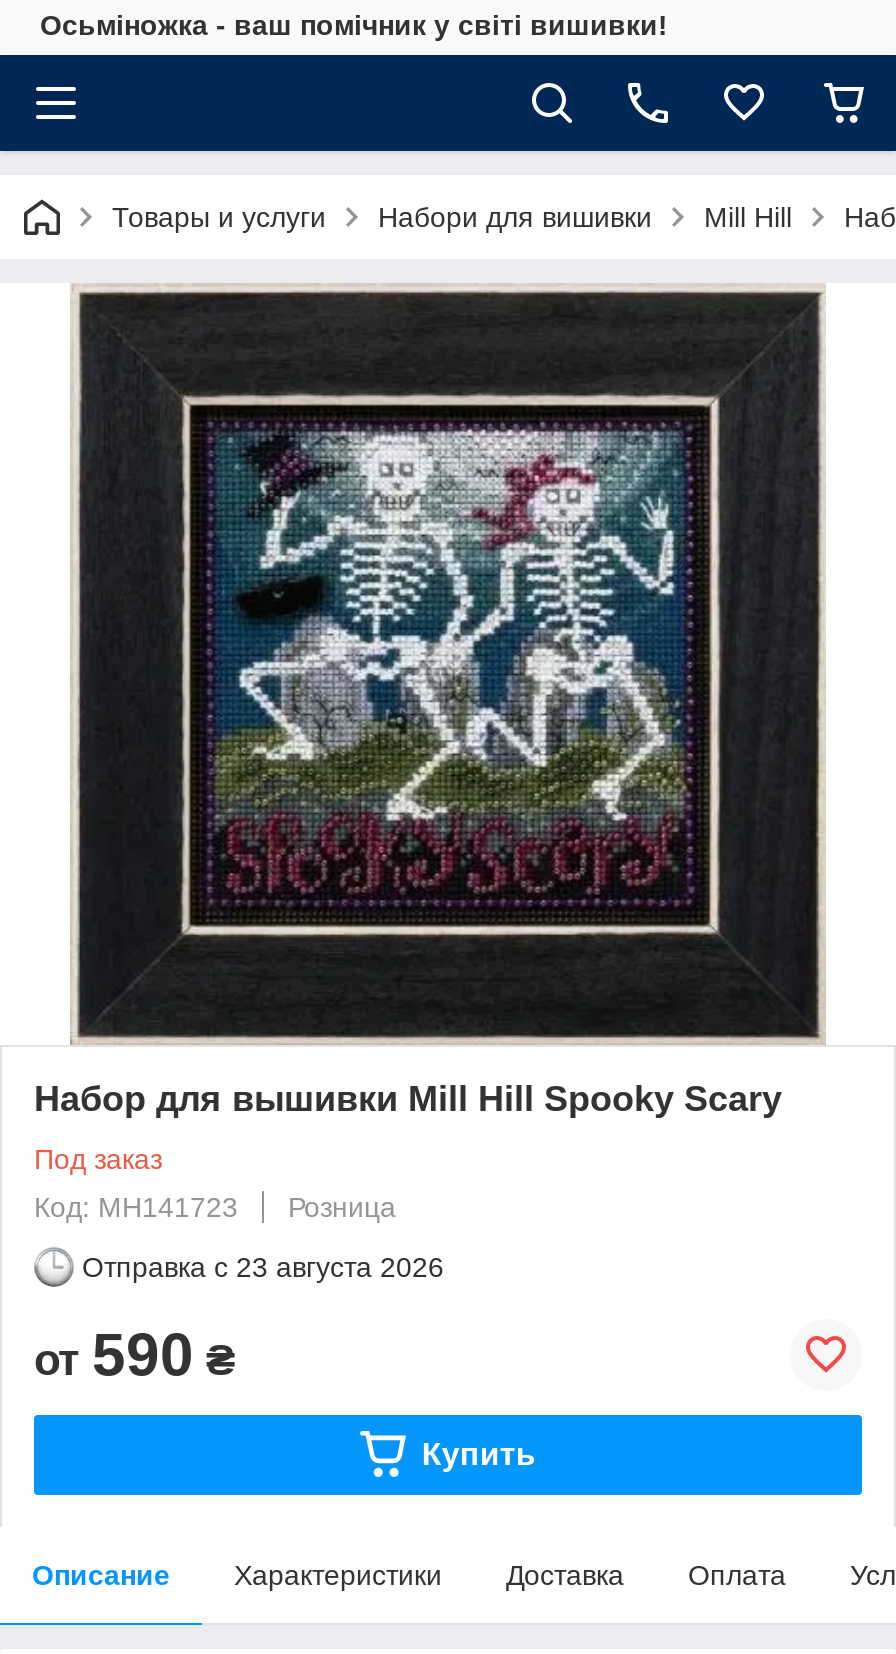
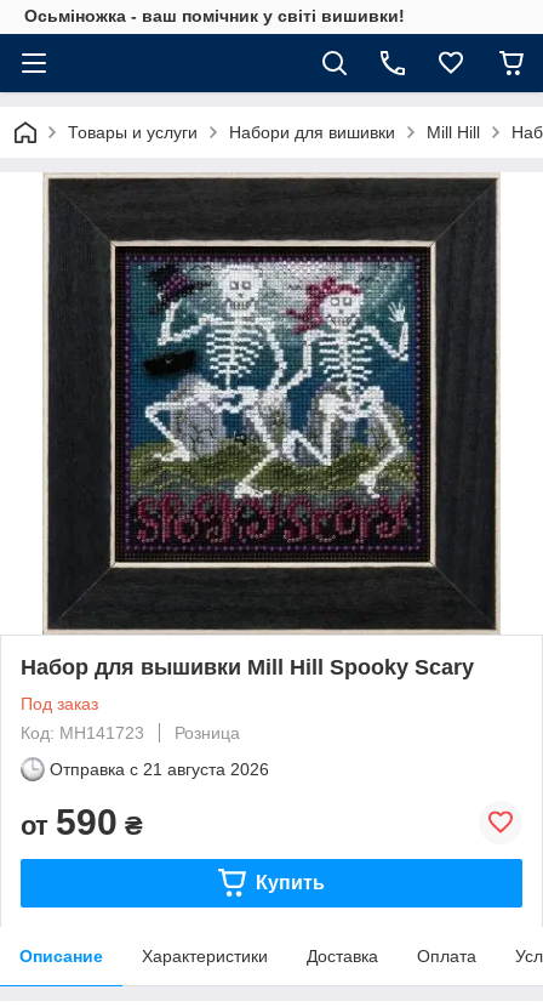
- Отправка с 23 августа 2026
+ Отправка с 21 августа 2026
